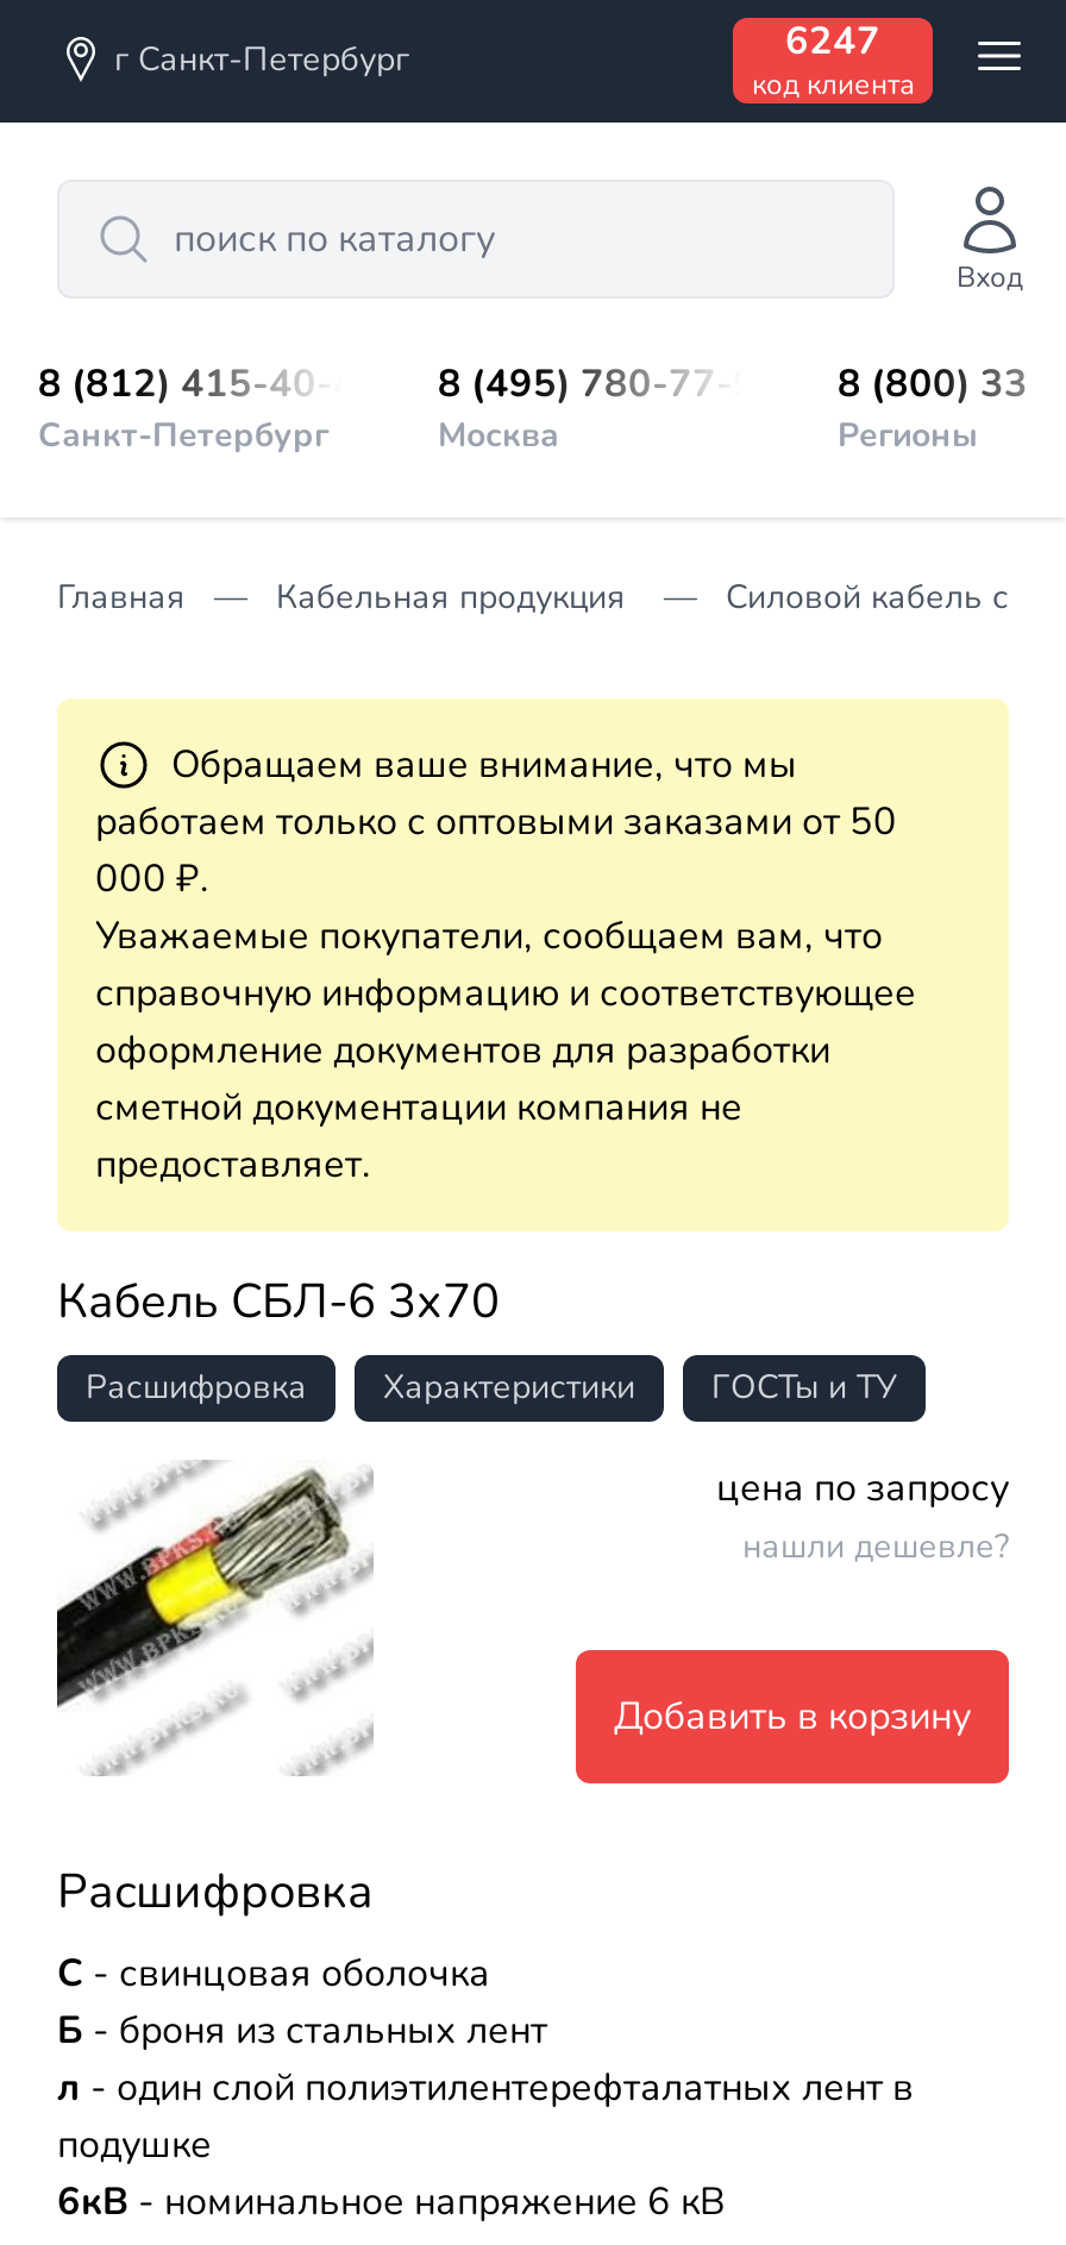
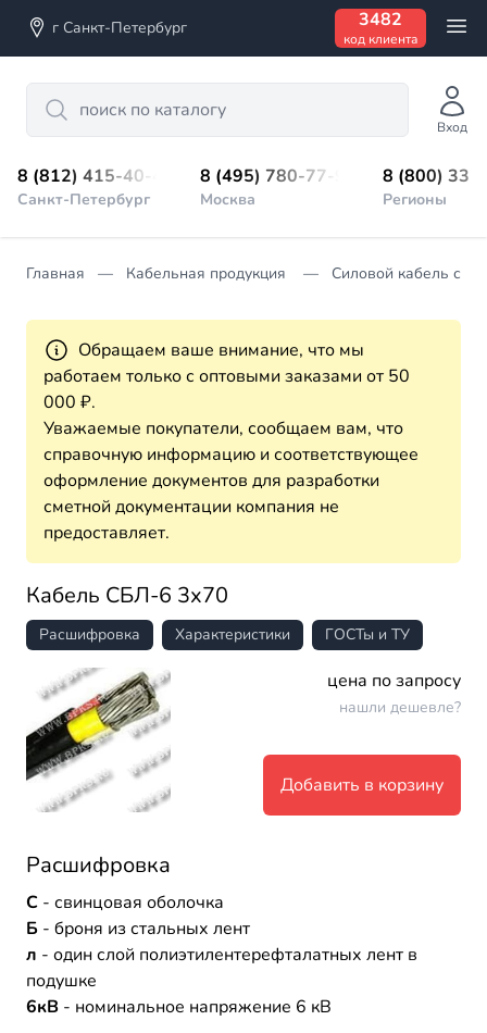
- 6247
+ 3482
